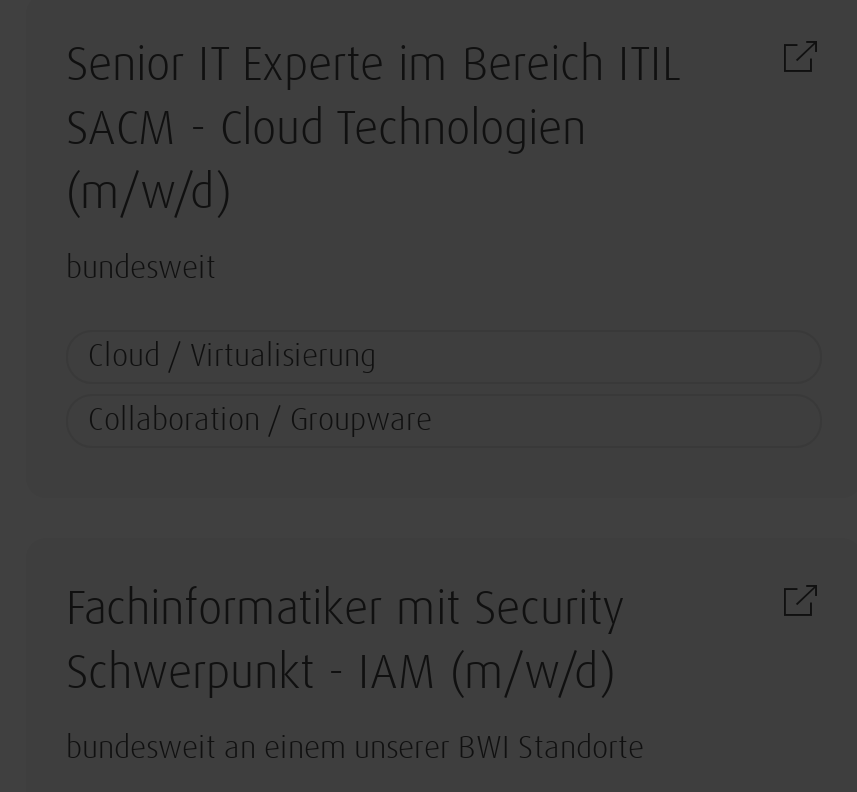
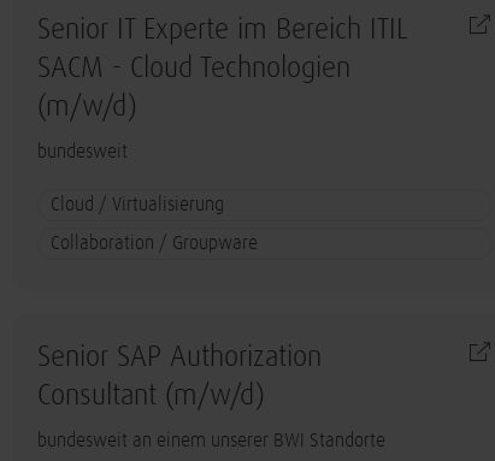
- Fachinformatiker mit Security
- Schwerpunkt - IAM (m/w/d)
+ Senior SAP Authorization
+ Consultant (m/w/d)
